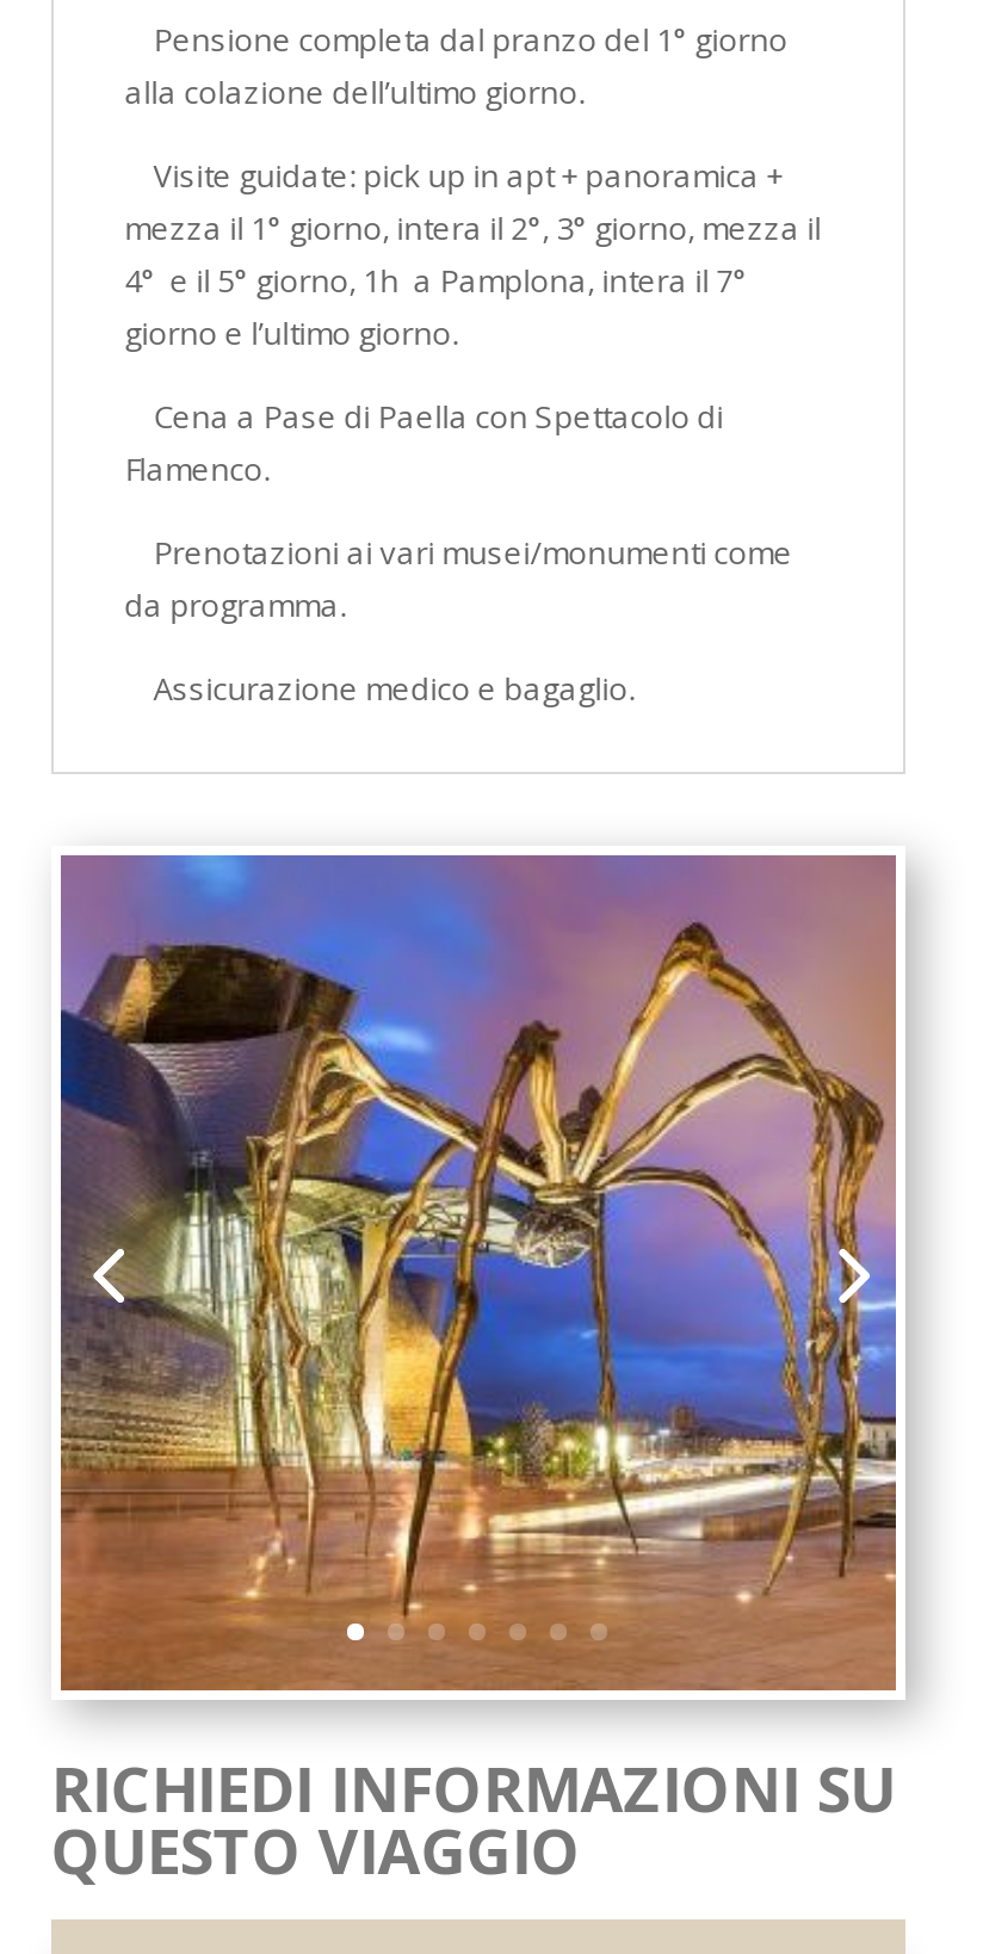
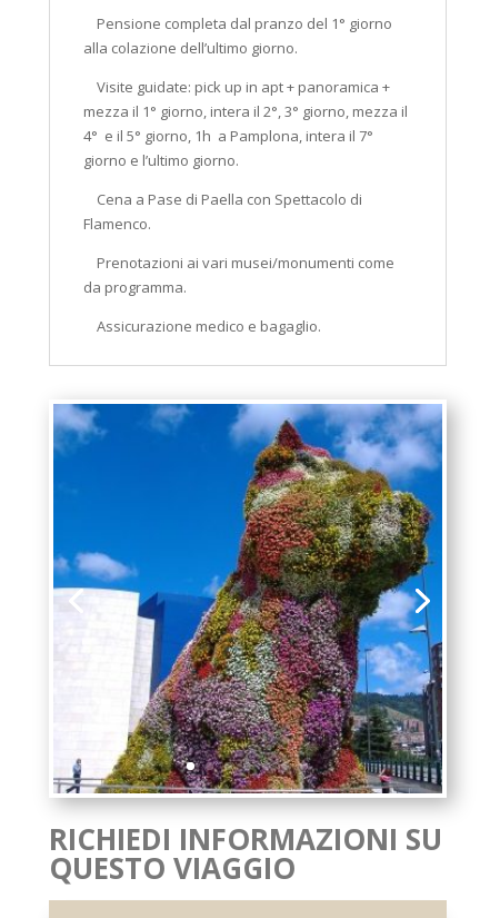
- [image]
+ [image]
